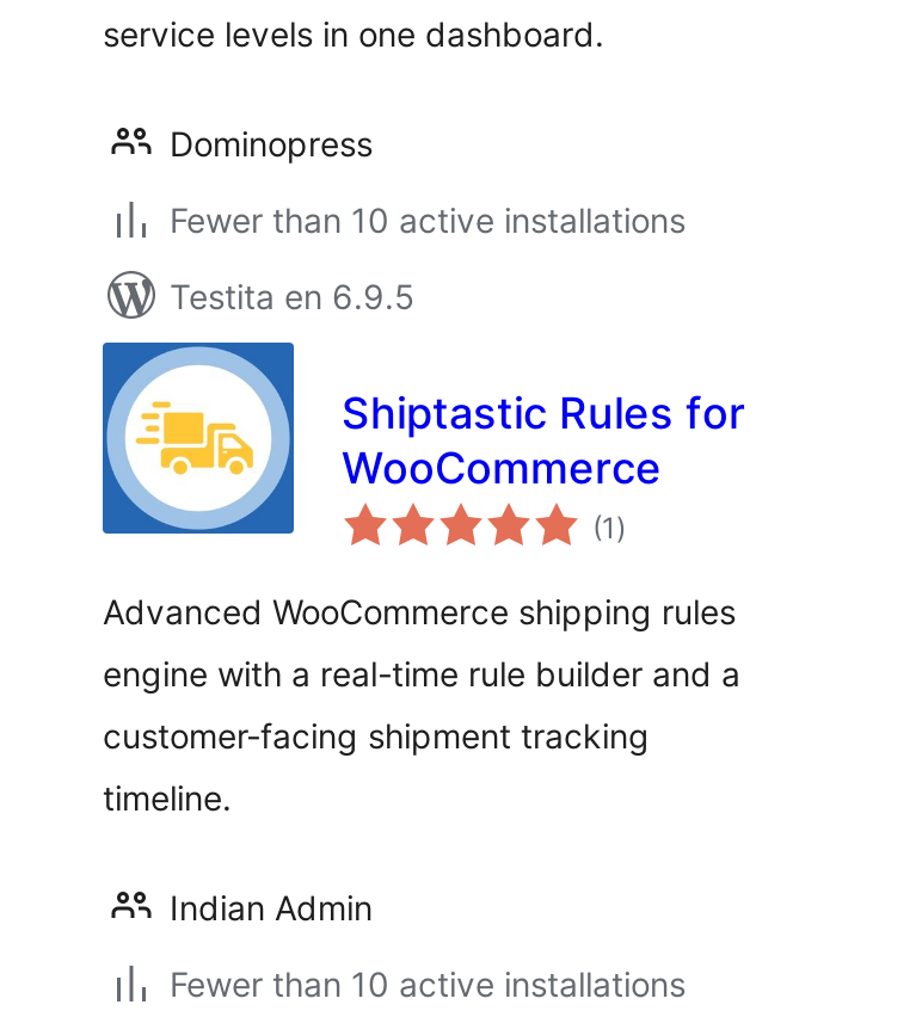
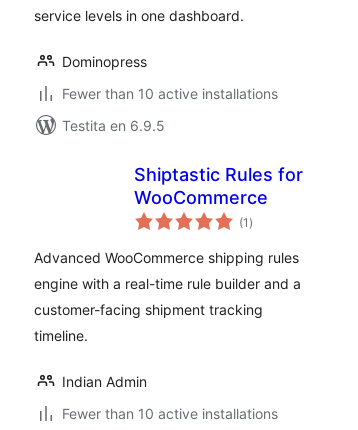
- [image]
